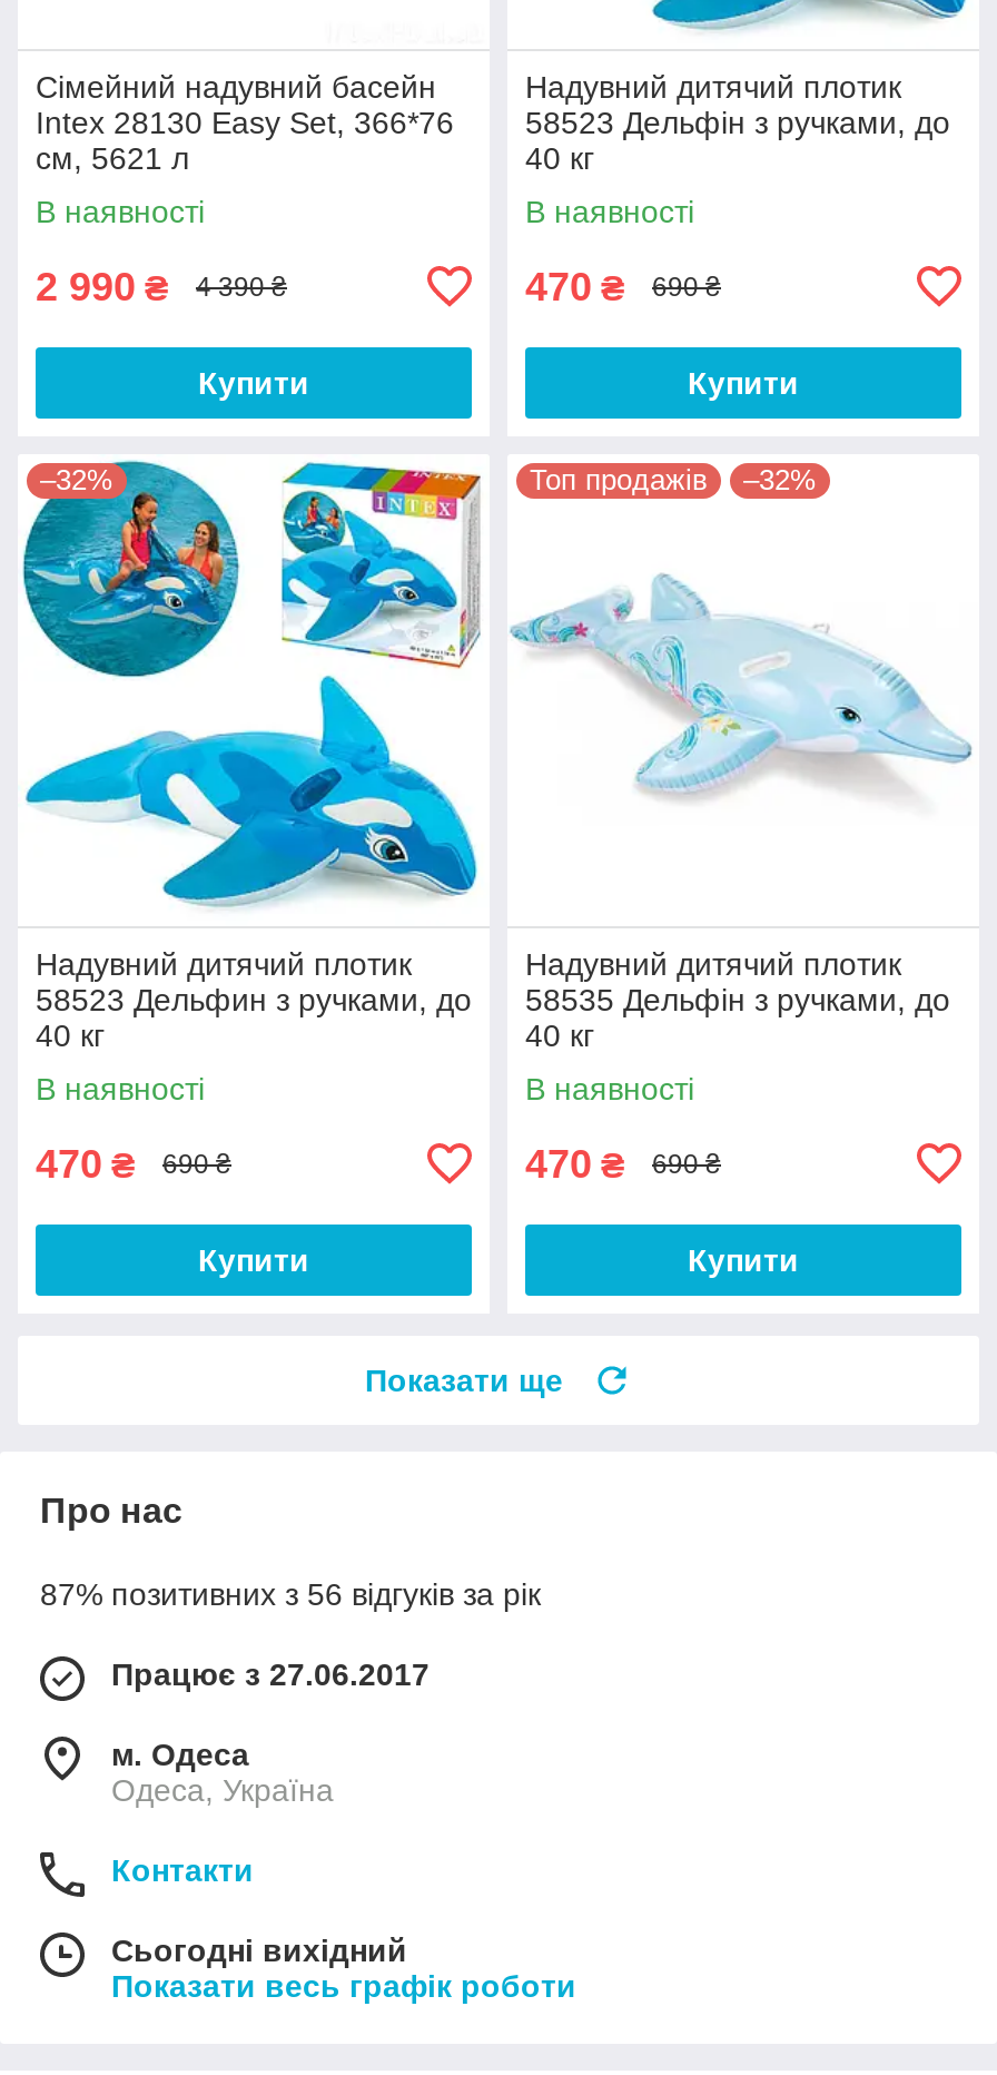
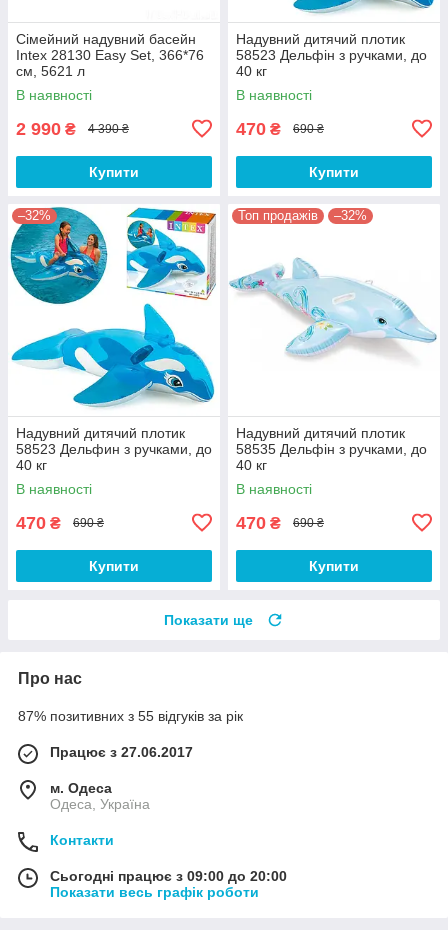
- 87% позитивних з 56 відгуків за рік
+ 87% позитивних з 55 відгуків за рік

- Сьогодні вихідний
+ Сьогодні працює з 09:00 до 20:00
